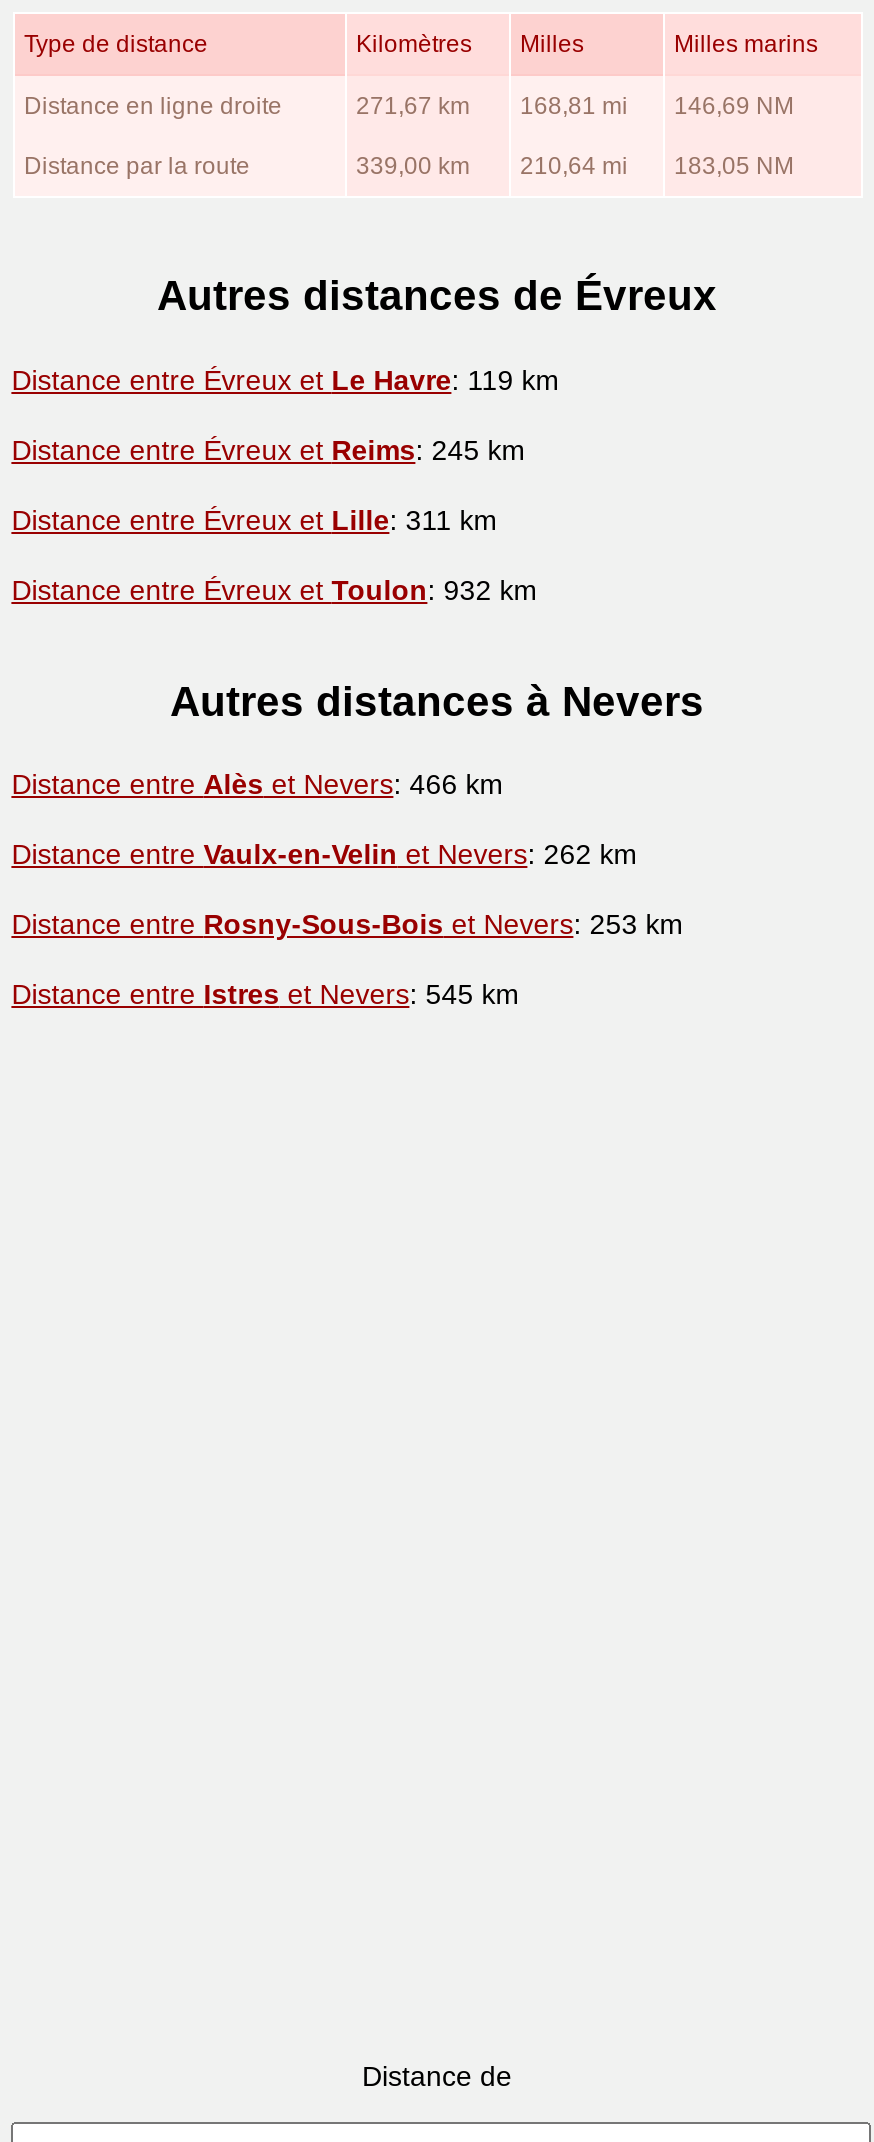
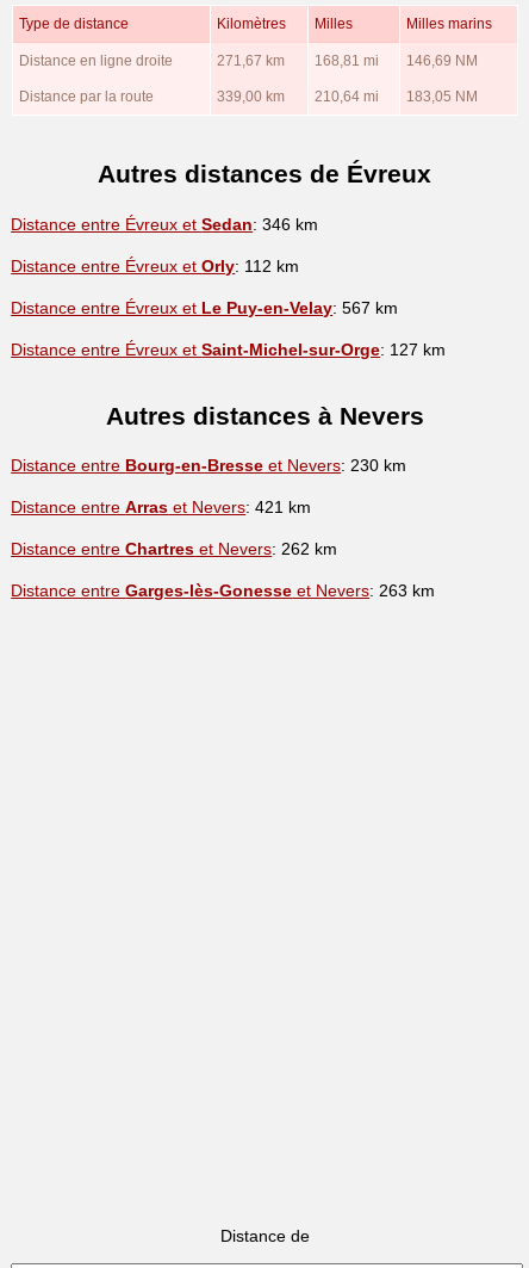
- Distance entre Évreux et Le Havre: 119 km
+ Distance entre Évreux et Sedan: 346 km

- Distance entre Évreux et Reims: 245 km
+ Distance entre Évreux et Orly: 112 km

- Distance entre Évreux et Lille: 311 km
+ Distance entre Évreux et Le Puy-en-Velay: 567 km

- Distance entre Évreux et Toulon: 932 km
+ Distance entre Évreux et Saint-Michel-sur-Orge: 127 km

- Distance entre Alès et Nevers: 466 km
+ Distance entre Bourg-en-Bresse et Nevers: 230 km

- Distance entre Vaulx-en-Velin et Nevers: 262 km
+ Distance entre Arras et Nevers: 421 km

- Distance entre Rosny-Sous-Bois et Nevers: 253 km
+ Distance entre Chartres et Nevers: 262 km

- Distance entre Istres et Nevers: 545 km
+ Distance entre Garges-lès-Gonesse et Nevers: 263 km
